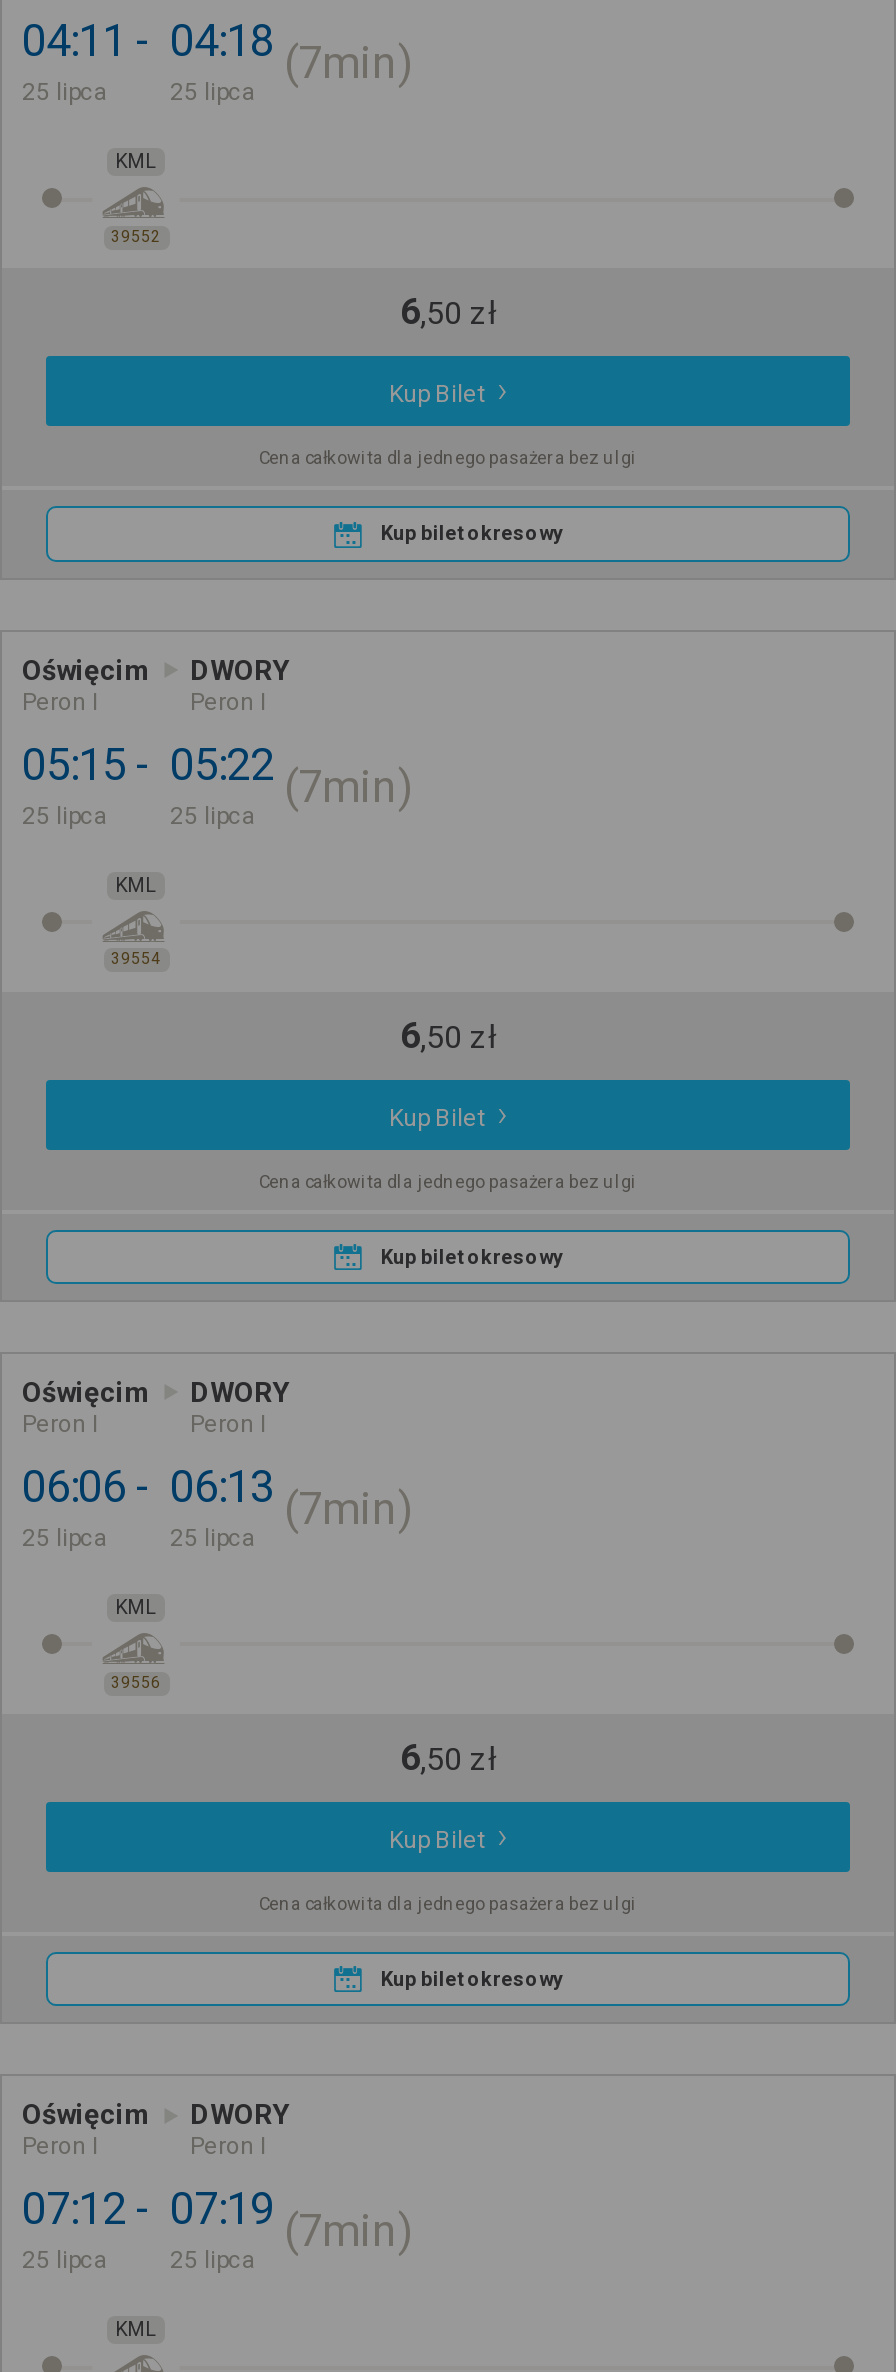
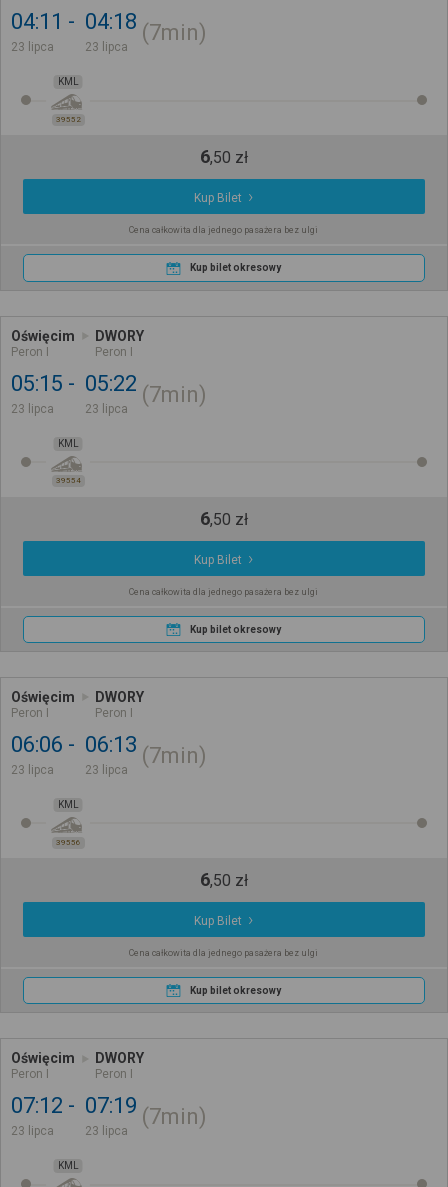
- 25 lipca
+ 23 lipca

- 25 lipca
+ 23 lipca

- 25 lipca
+ 23 lipca

- 25 lipca
+ 23 lipca

- 25 lipca
+ 23 lipca

- 25 lipca
+ 23 lipca

- 25 lipca
+ 23 lipca

- 25 lipca
+ 23 lipca
